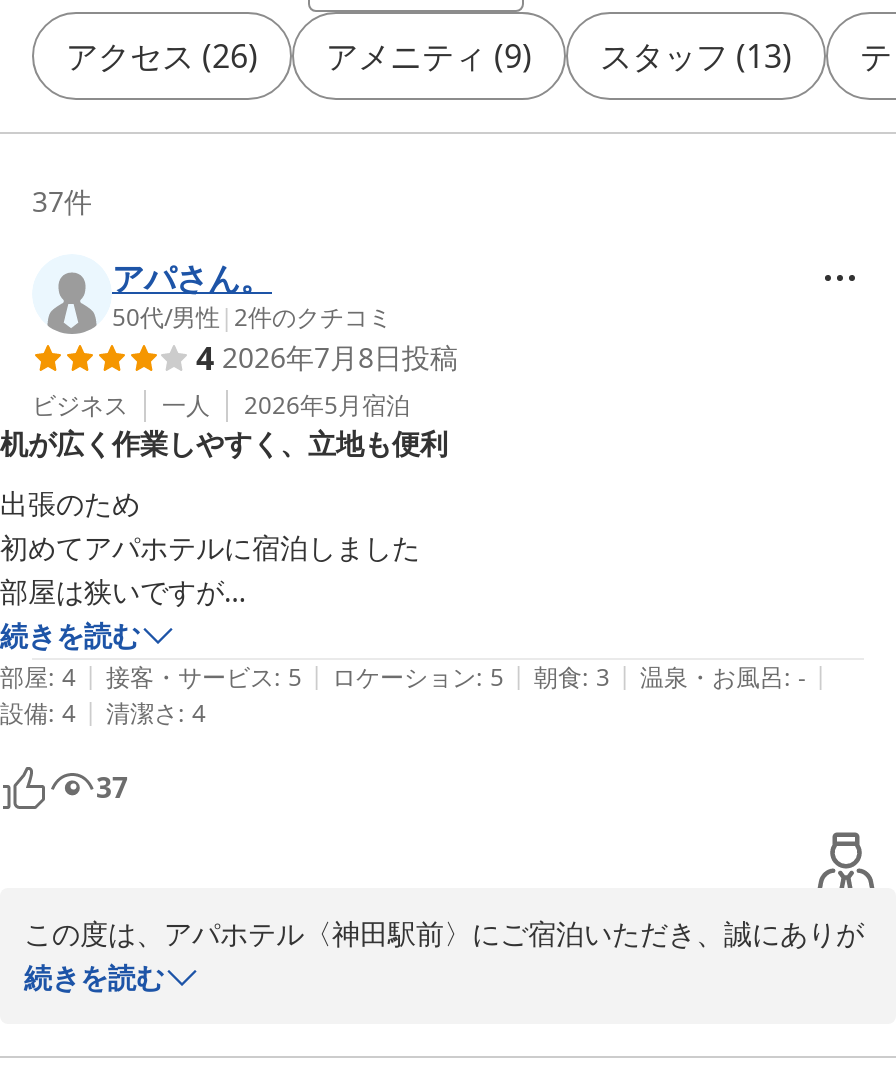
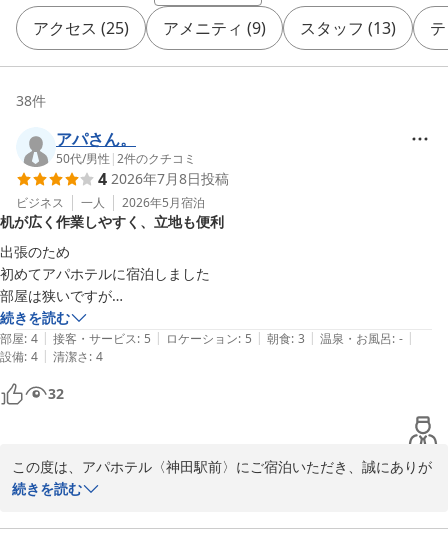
- アクセス (26)
+ アクセス (25)

- 37件
+ 38件

- 37
+ 32
